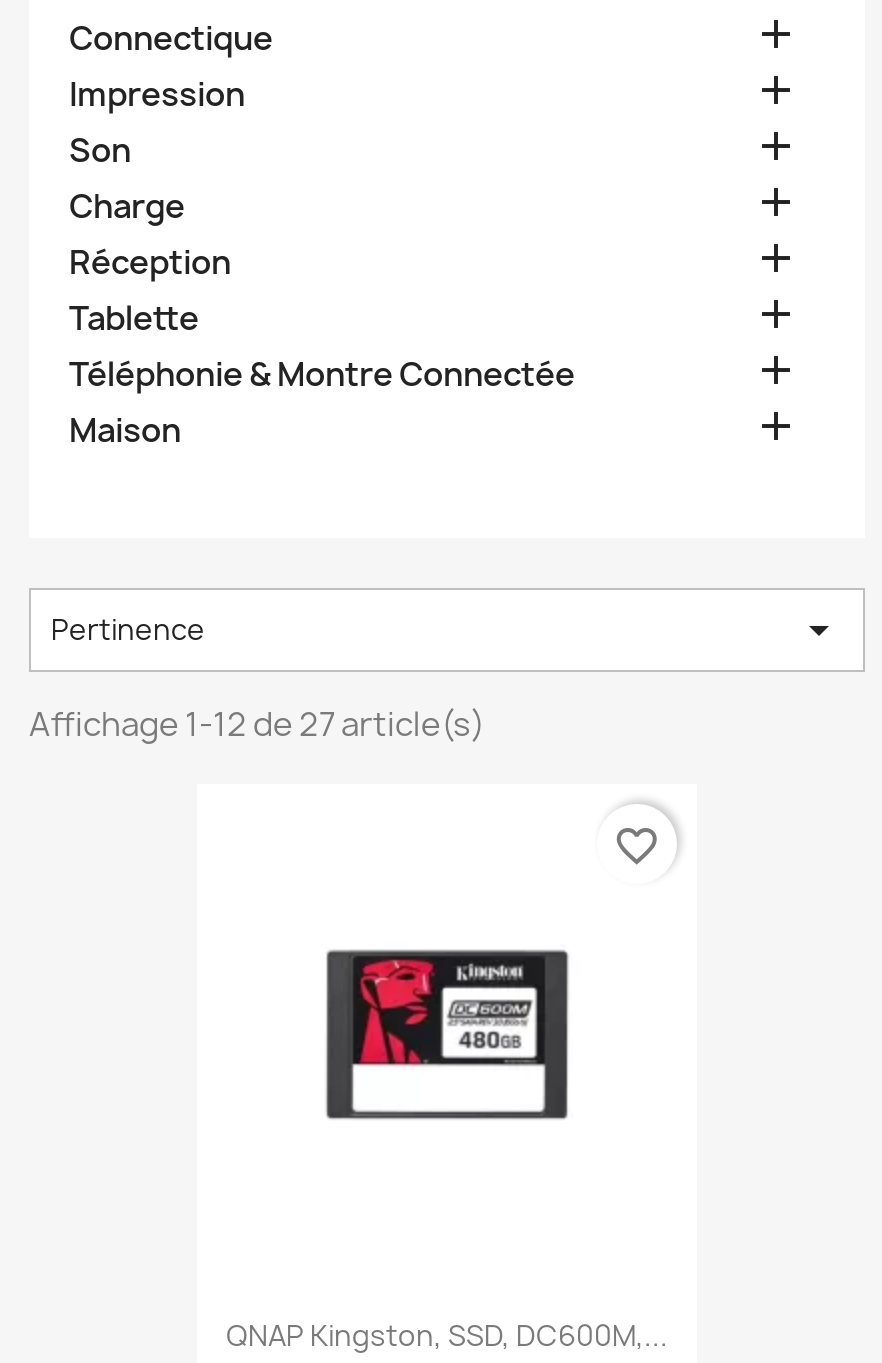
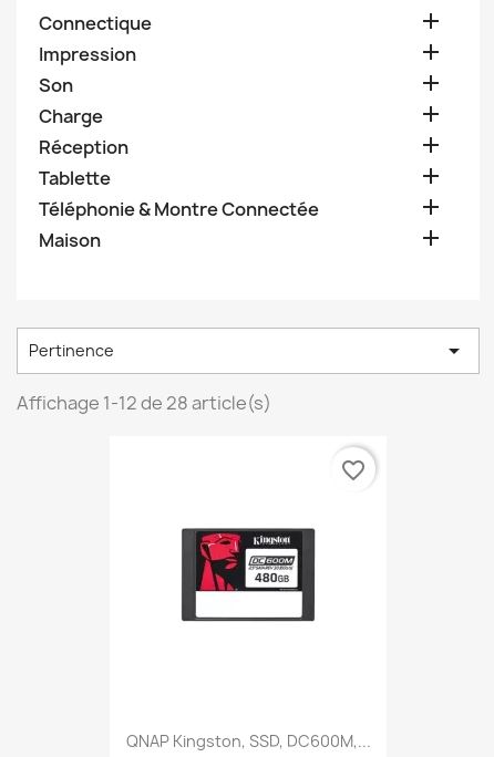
- Affichage 1-12 de 27 article(s)
+ Affichage 1-12 de 28 article(s)
